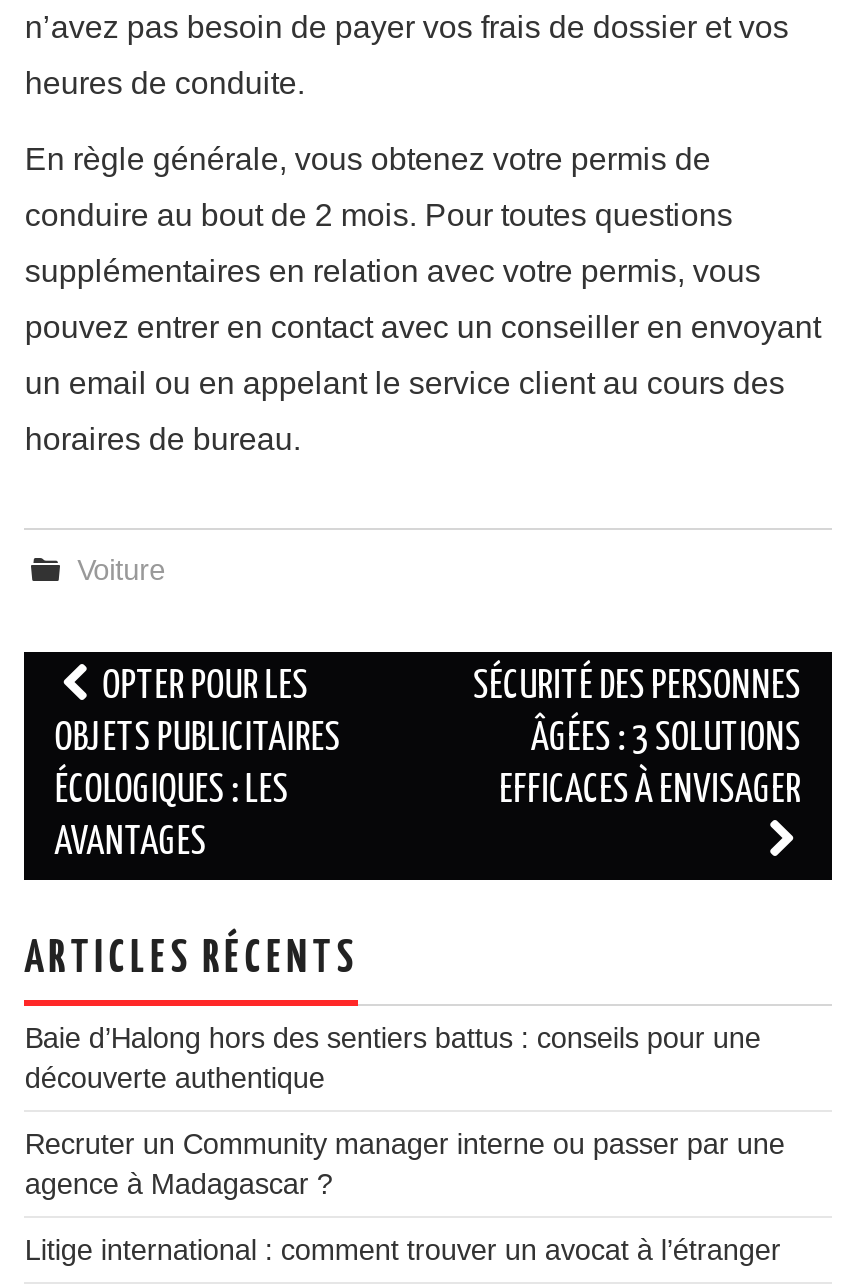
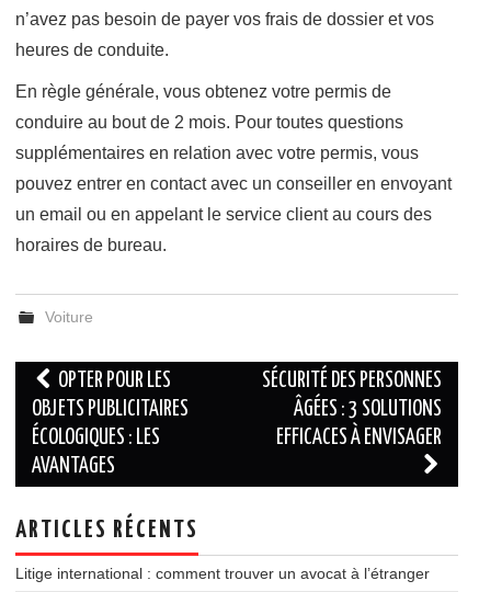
- Baie d’Halong hors des sentiers battus : conseils pour une
- découverte authentique
- Recruter un Community manager interne ou passer par une
- agence à Madagascar ?
